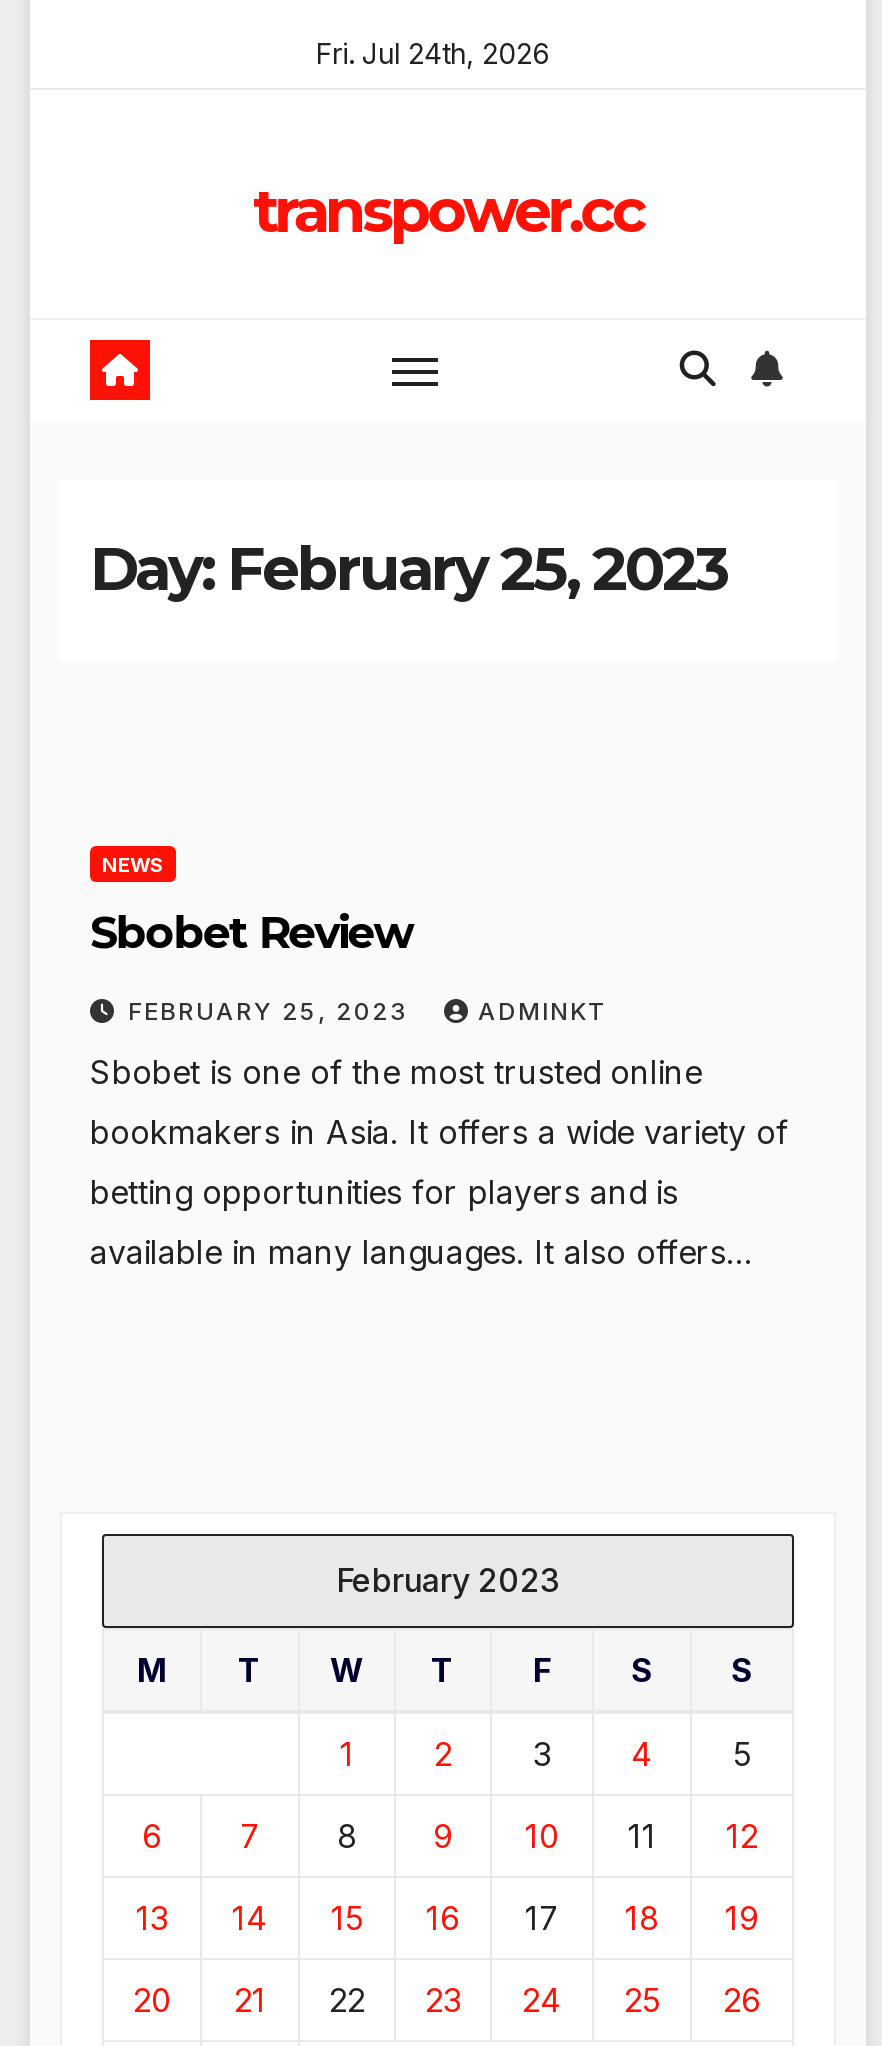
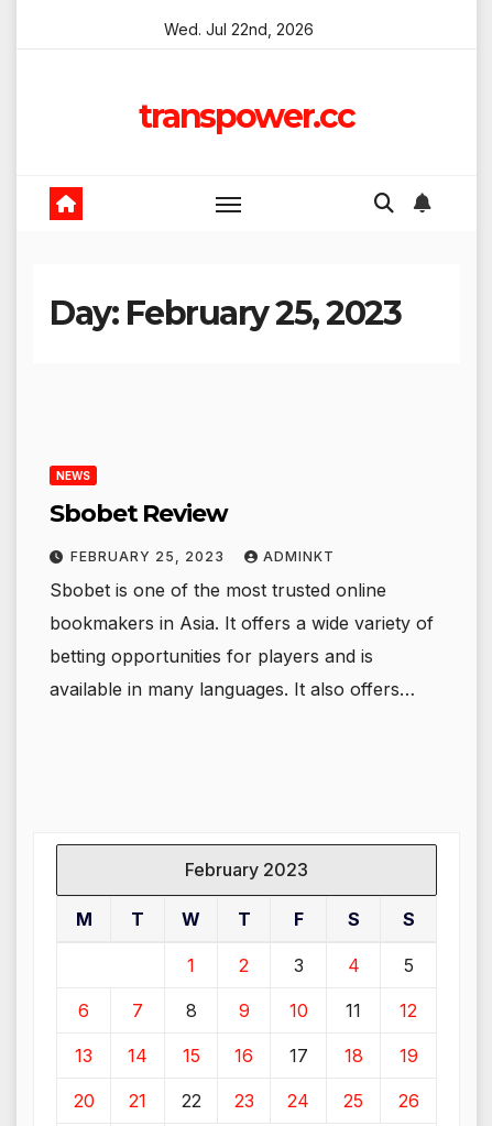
- Fri. Jul 24th, 2026
+ Wed. Jul 22nd, 2026
